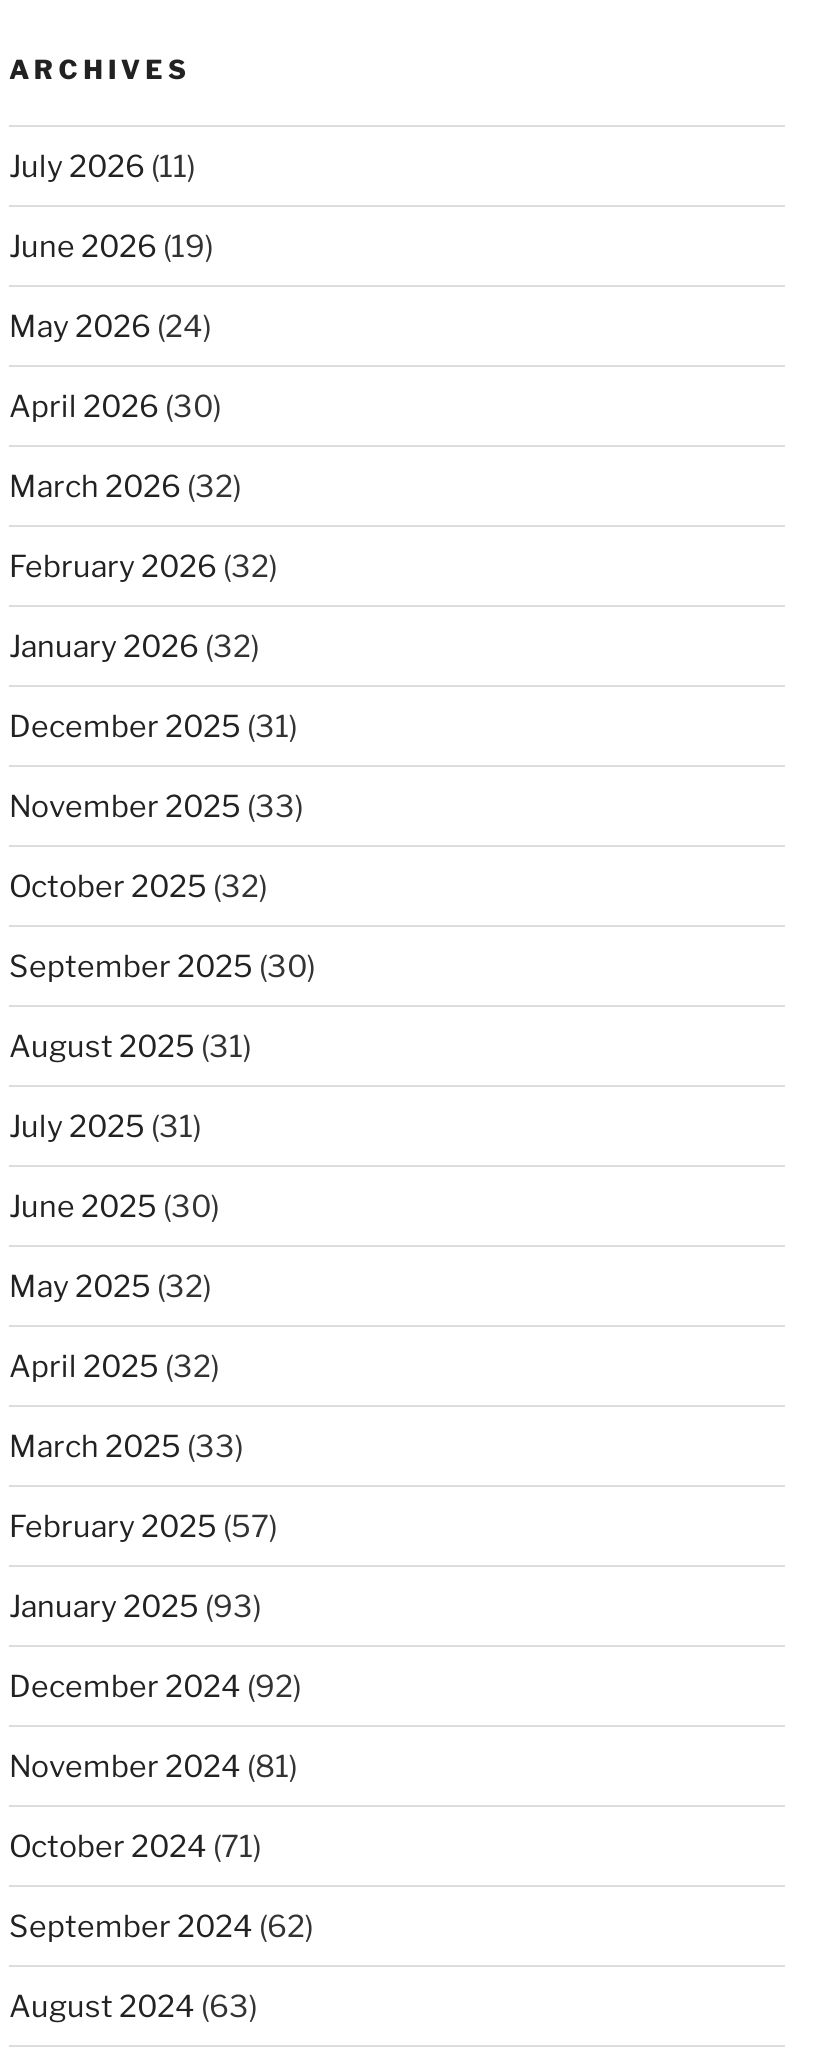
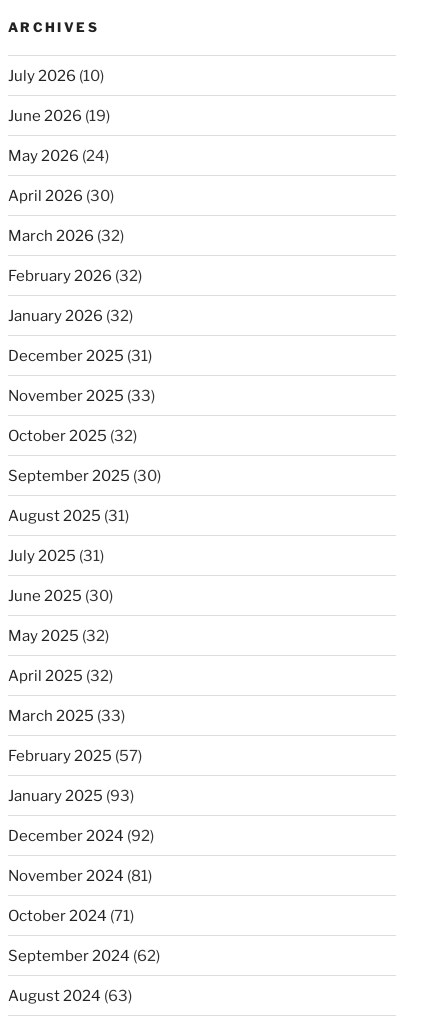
- July 2026 (11)
+ July 2026 (10)
